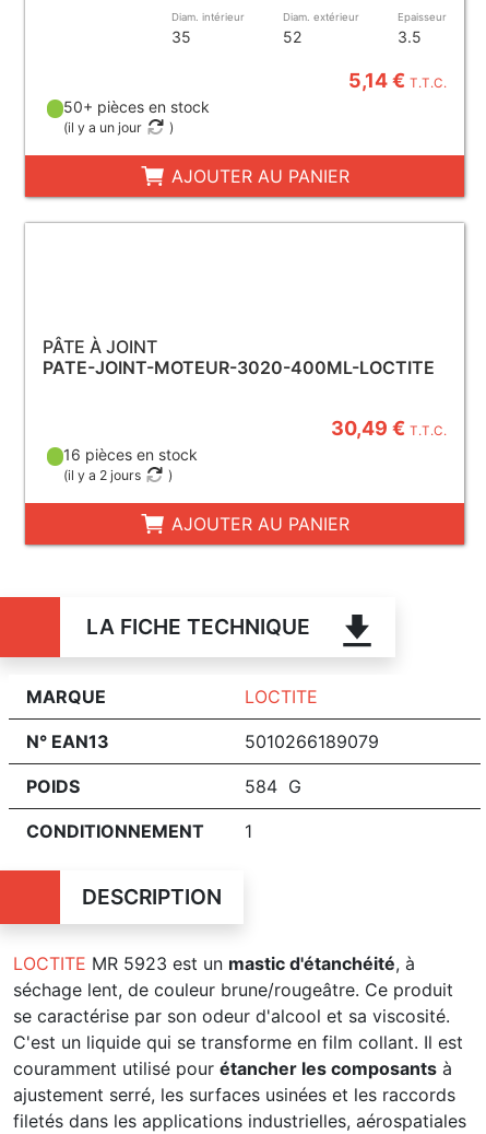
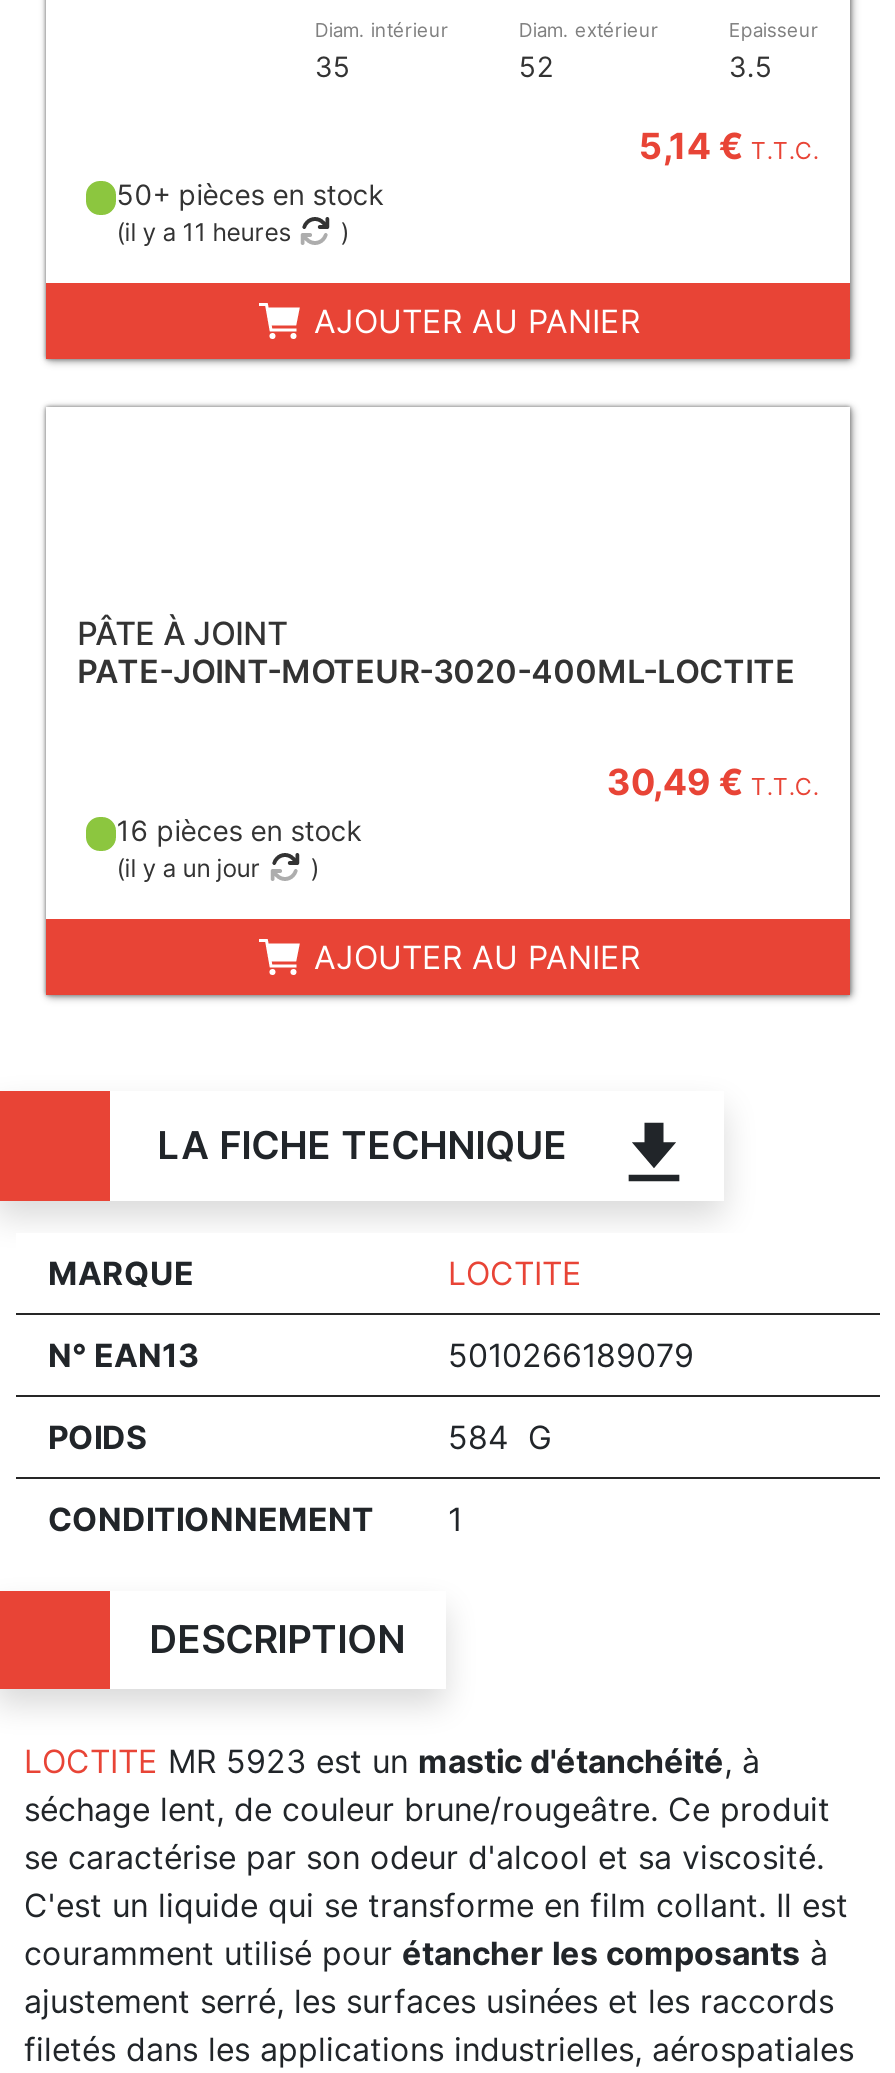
moved down: (il y a un jour

+ (il y a 11 heures

- (il y a 2 jours
